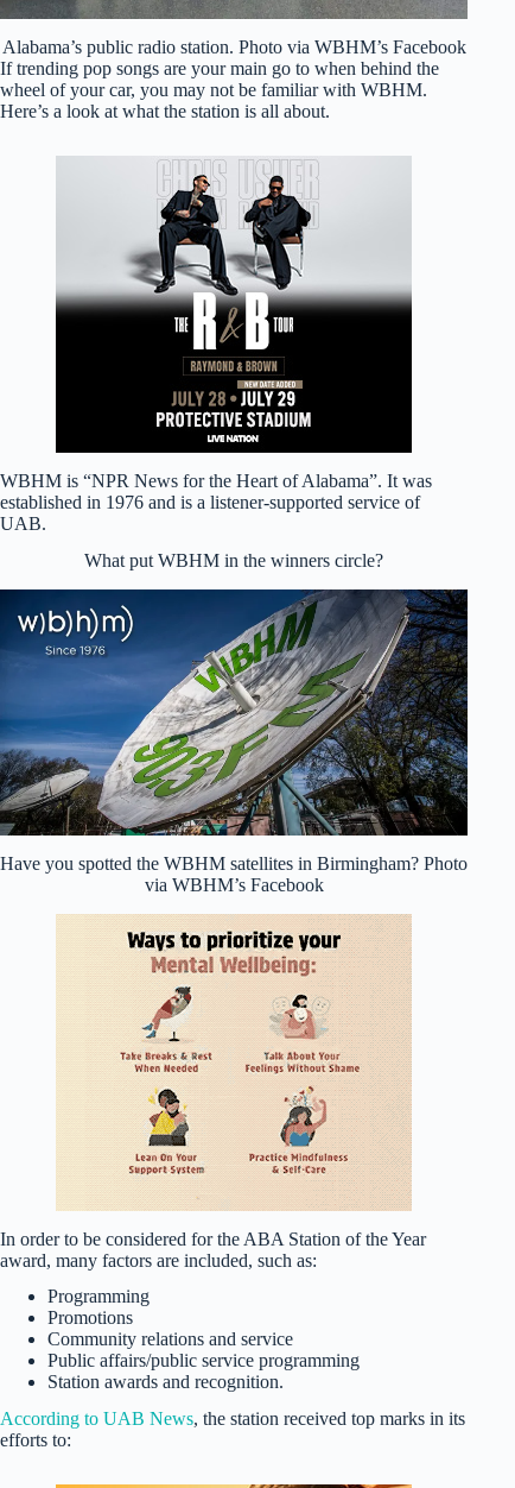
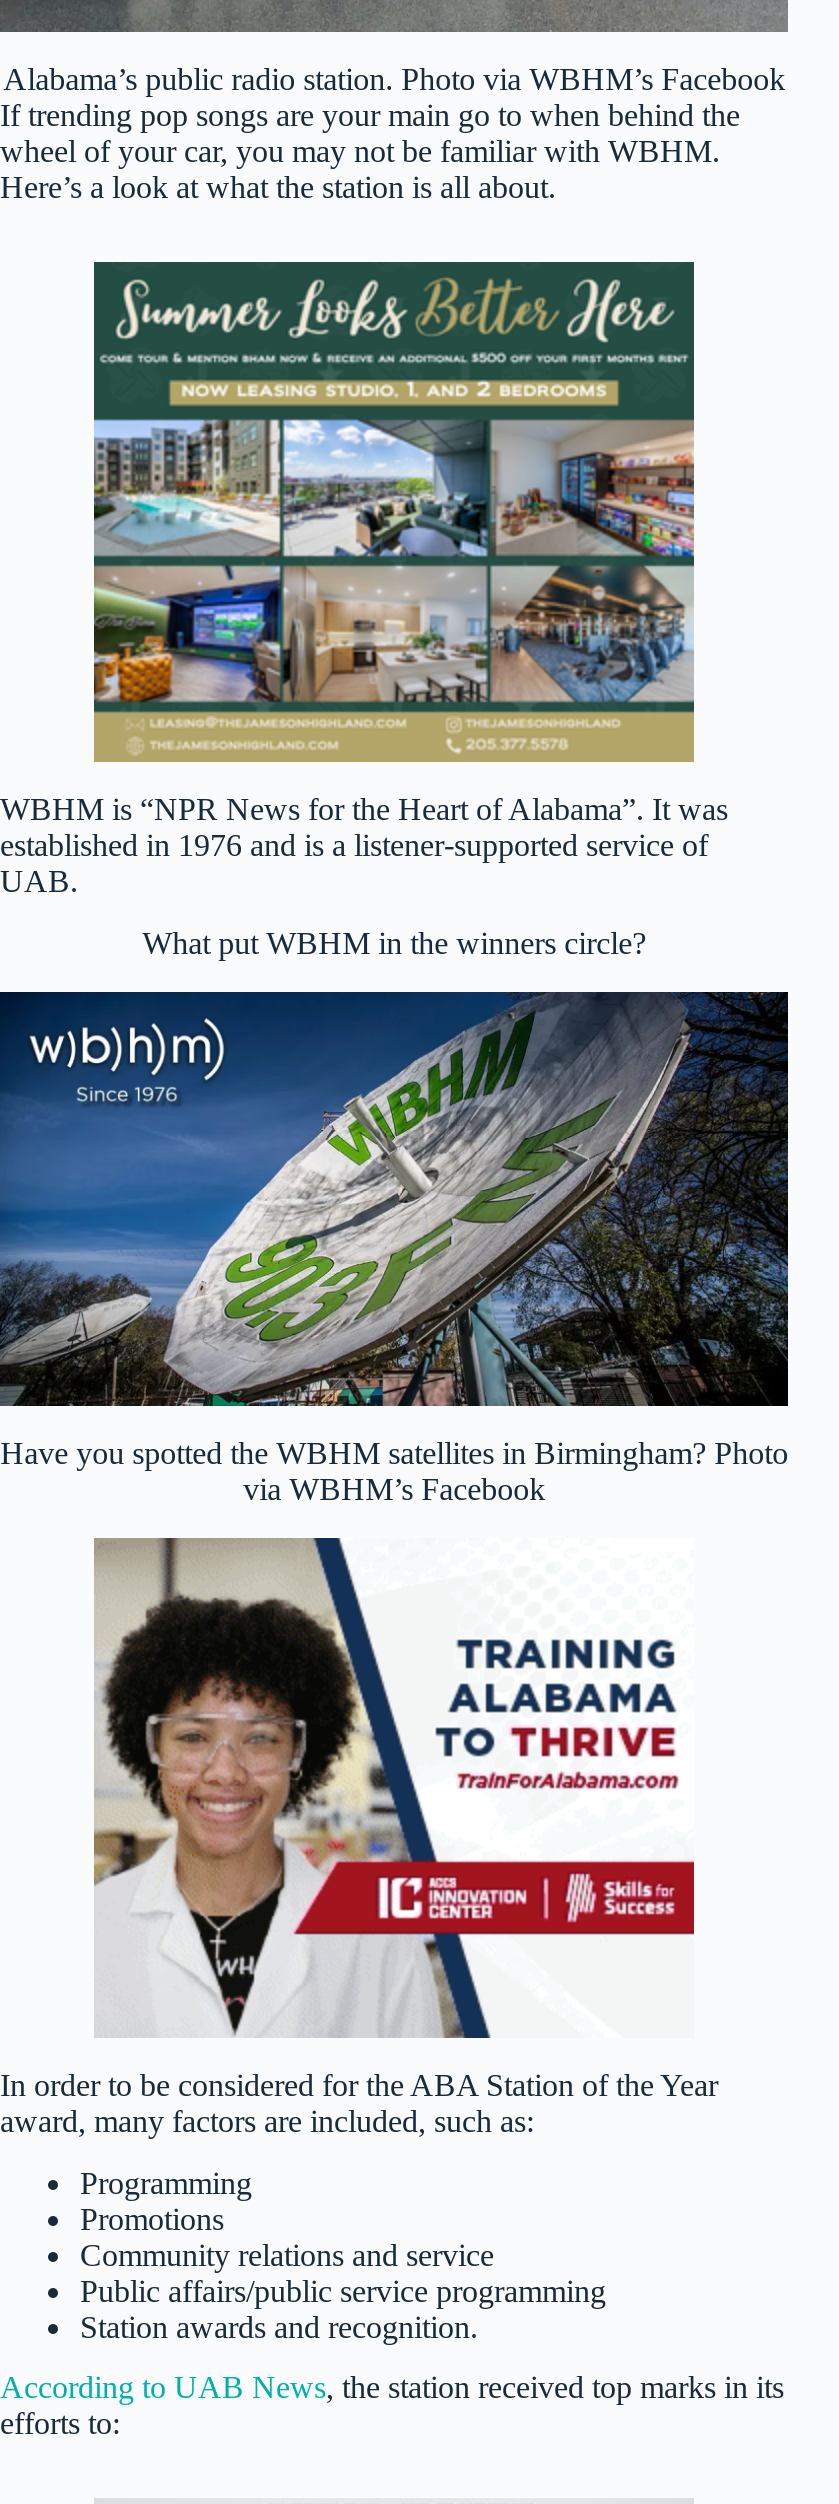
- [image]
+ [image]

- [image]
+ [image]
